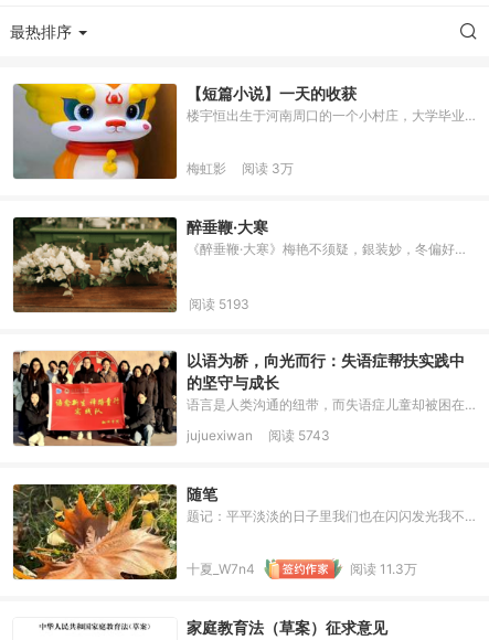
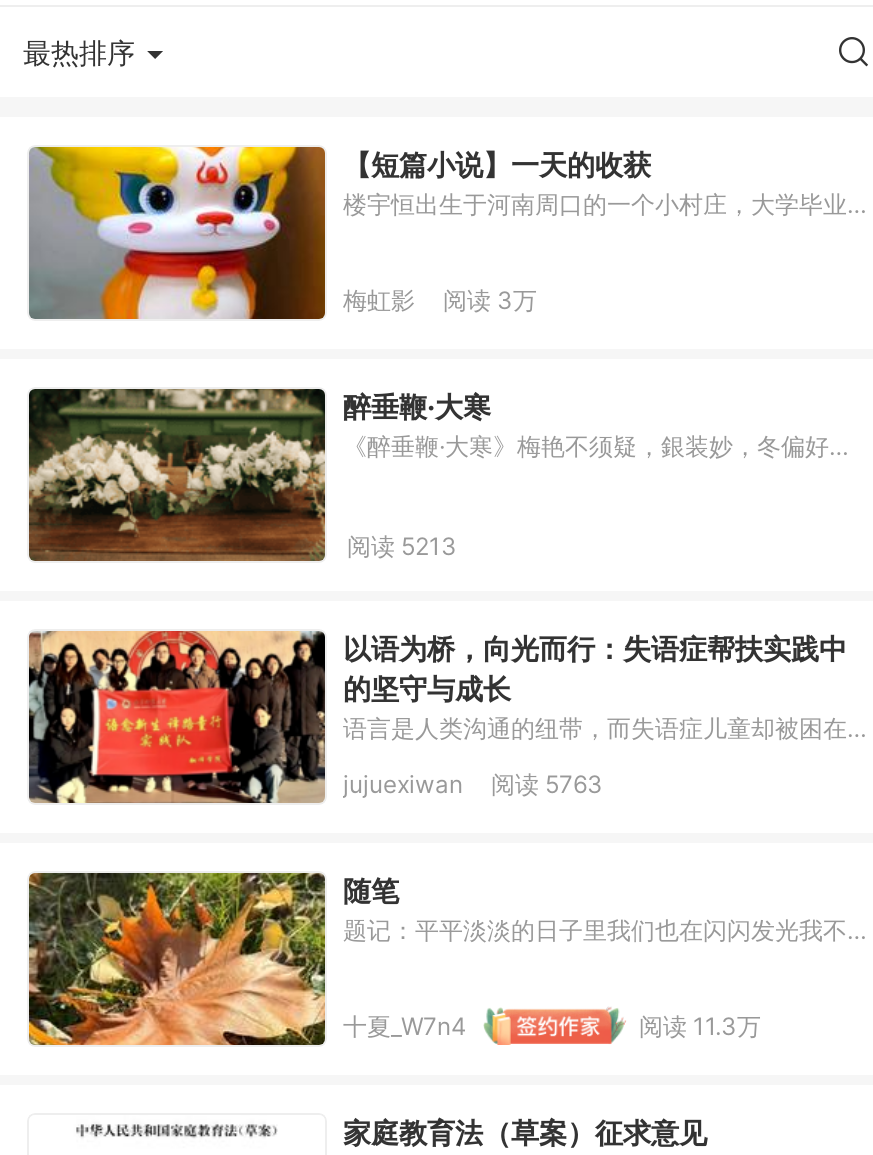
- 阅读5193
+ 阅读5213

- jujuexiwan 阅读5743
+ jujuexiwan 阅读5763
